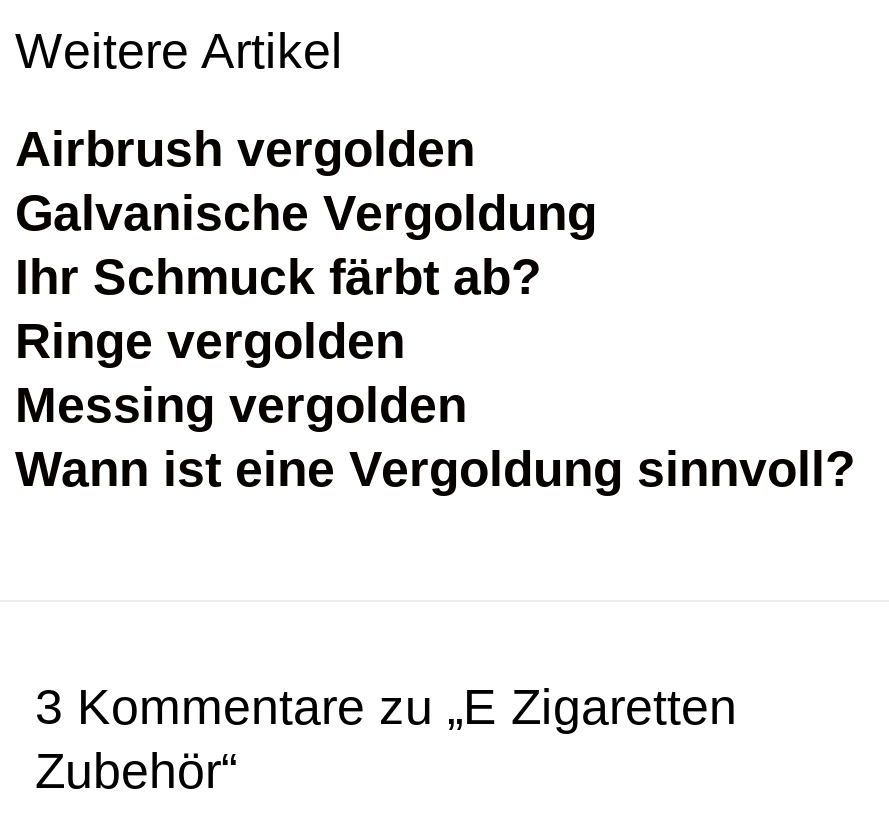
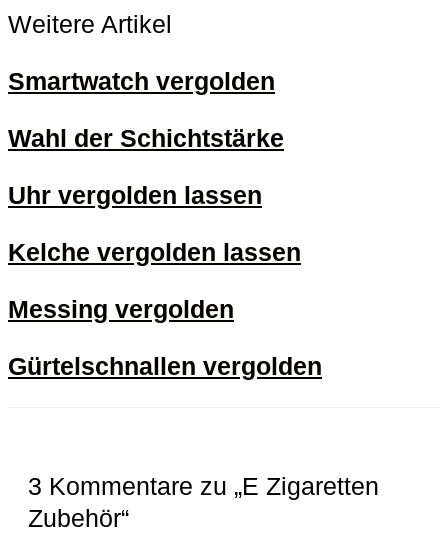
- Airbrush vergolden
- Galvanische Vergoldung
- Ihr Schmuck färbt ab?
- Ringe vergolden
+ Smartwatch vergolden
+ Wahl der Schichtstärke
+ Uhr vergolden lassen
+ Kelche vergolden lassen

- Wann ist eine Vergoldung sinnvoll?
+ Gürtelschnallen vergolden
